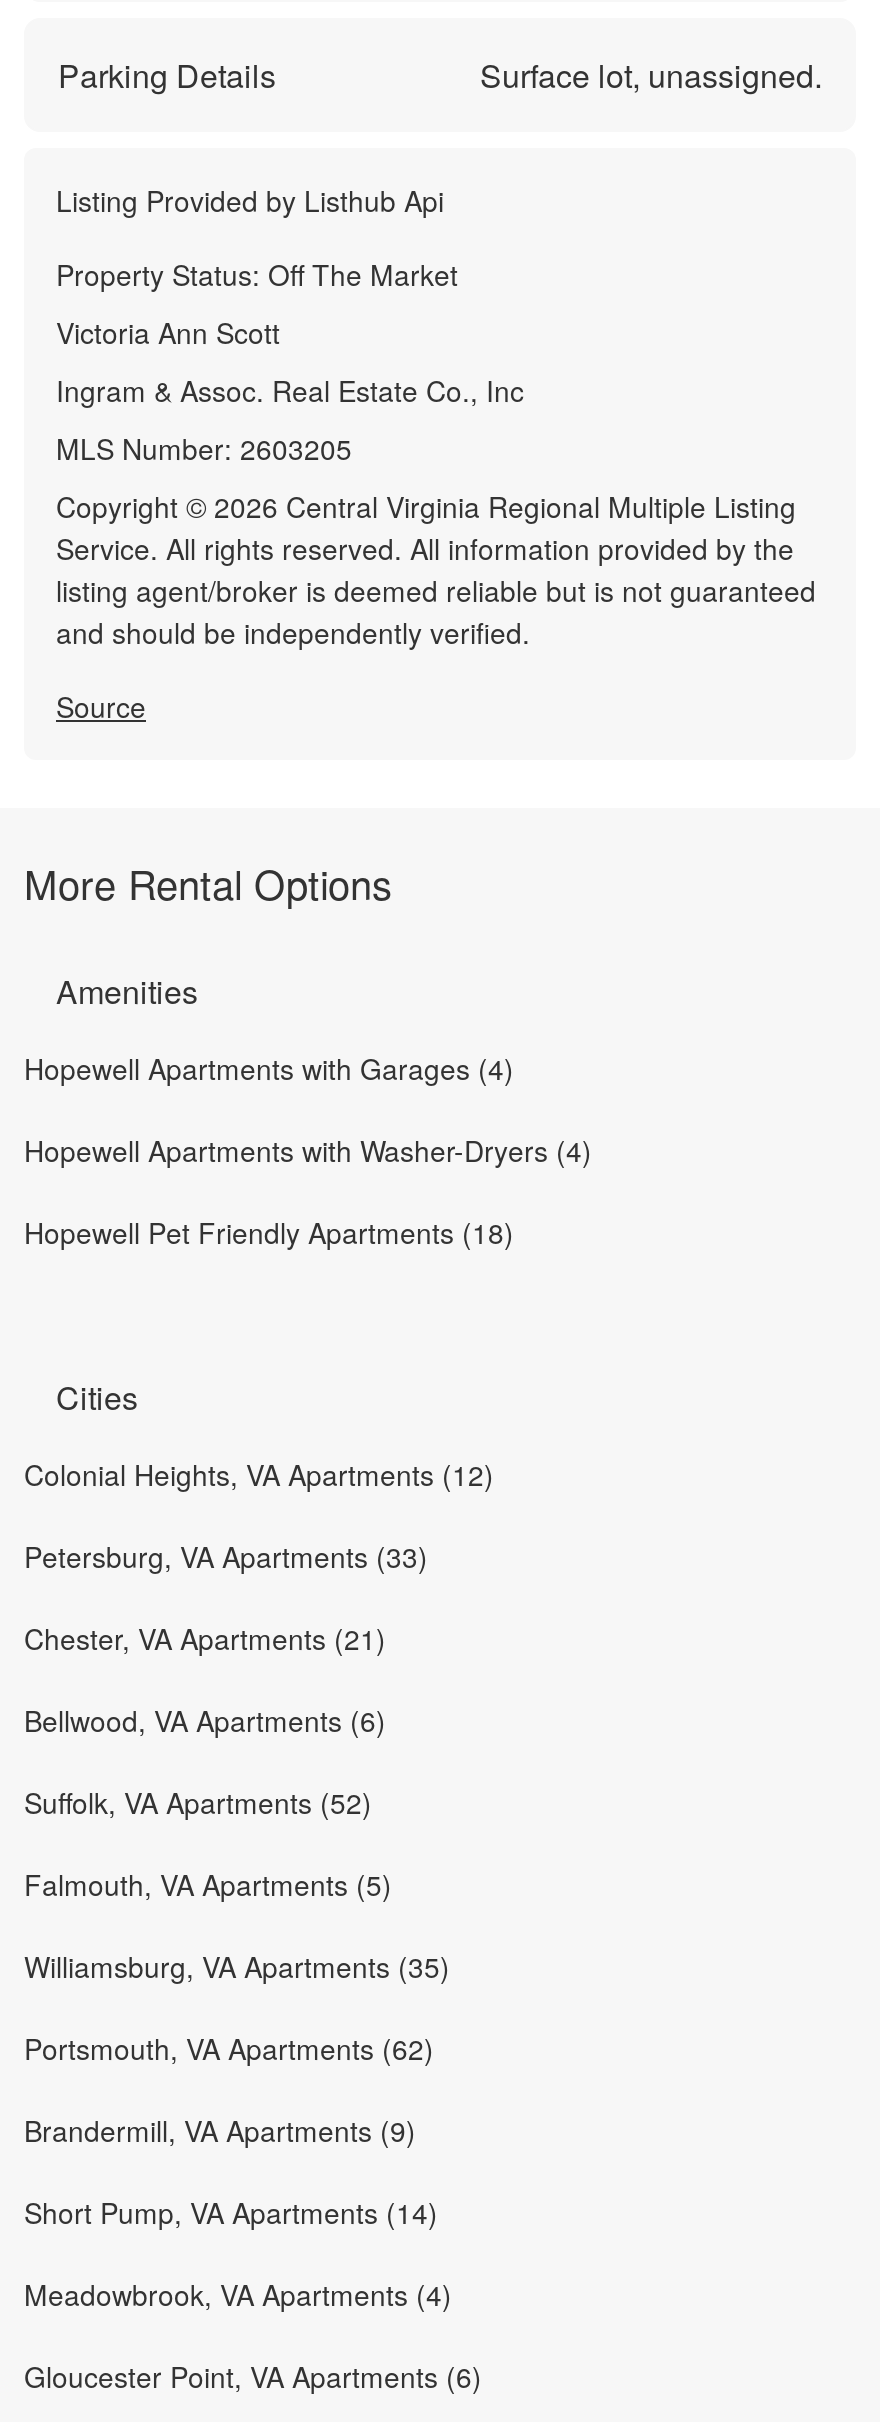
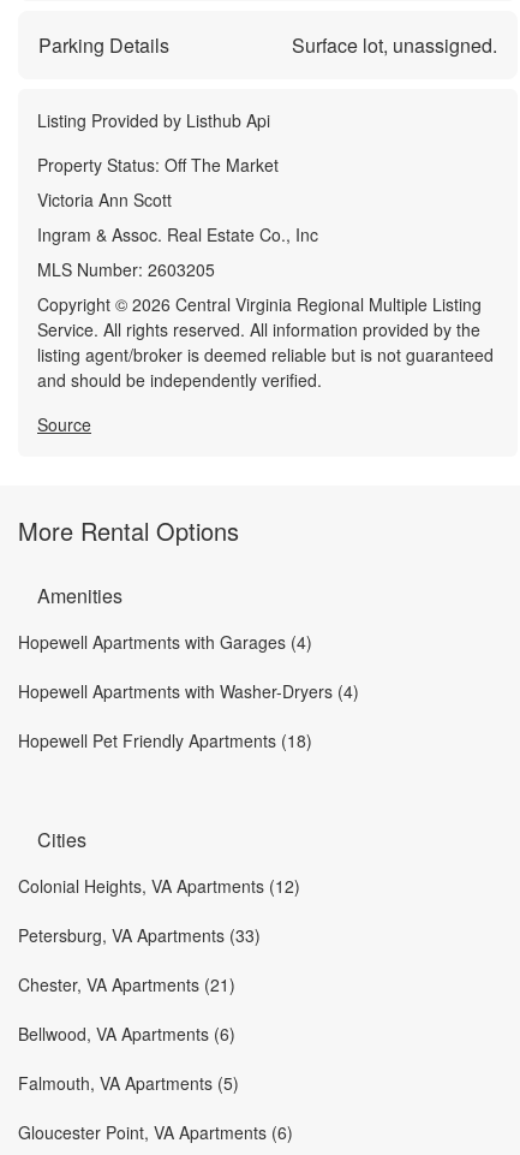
- Suffolk, VA Apartments (52)

- Williamsburg, VA Apartments (35)
- Portsmouth, VA Apartments (62)
- Brandermill, VA Apartments (9)
- Short Pump, VA Apartments (14)
- Meadowbrook, VA Apartments (4)
